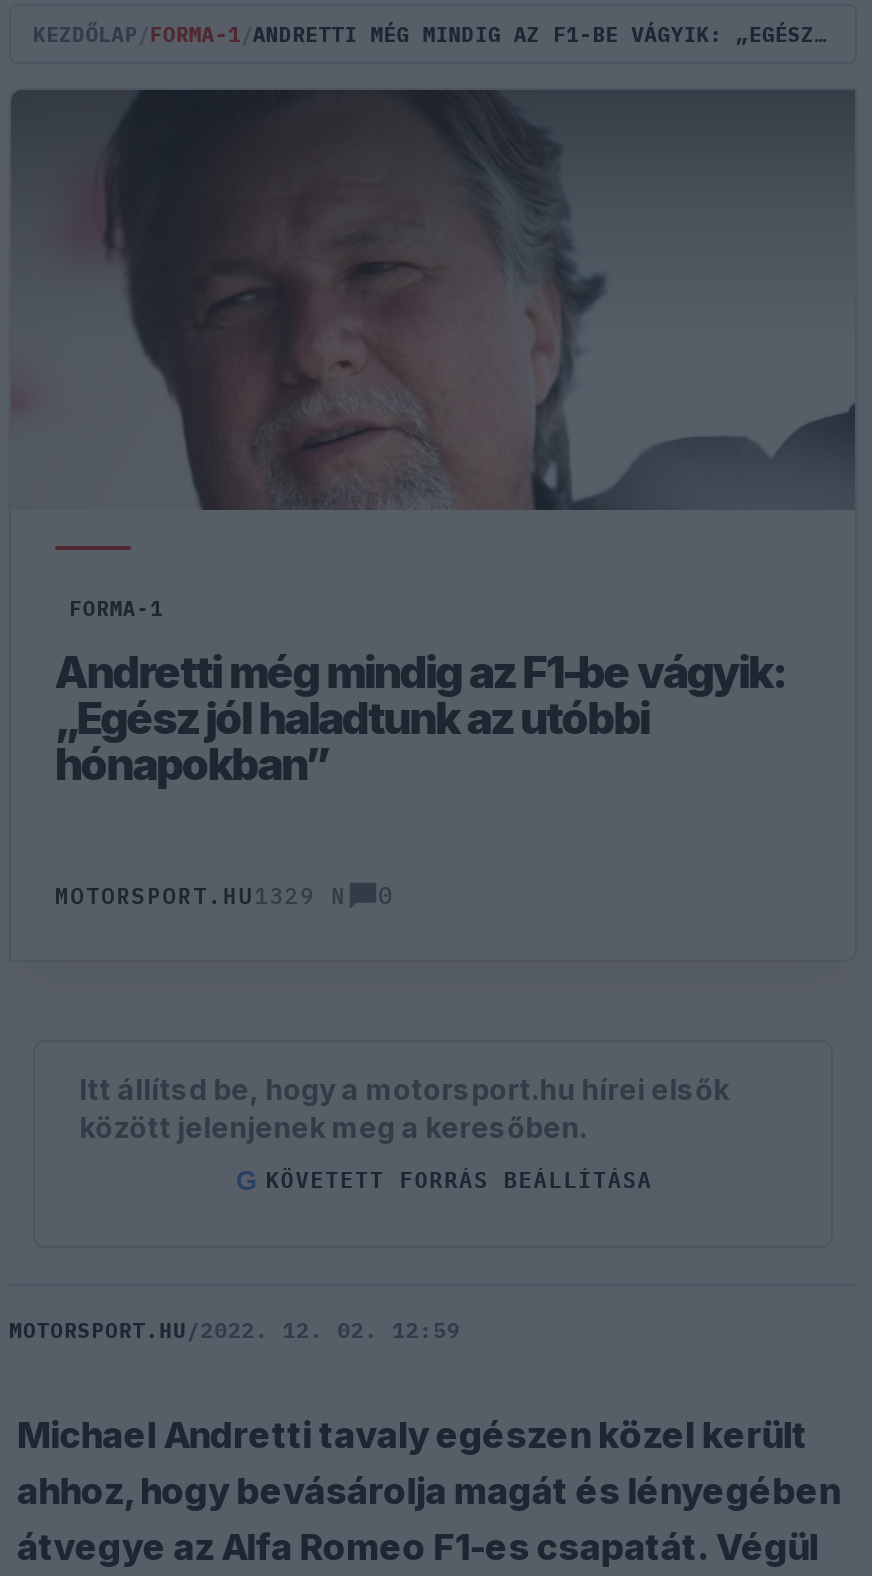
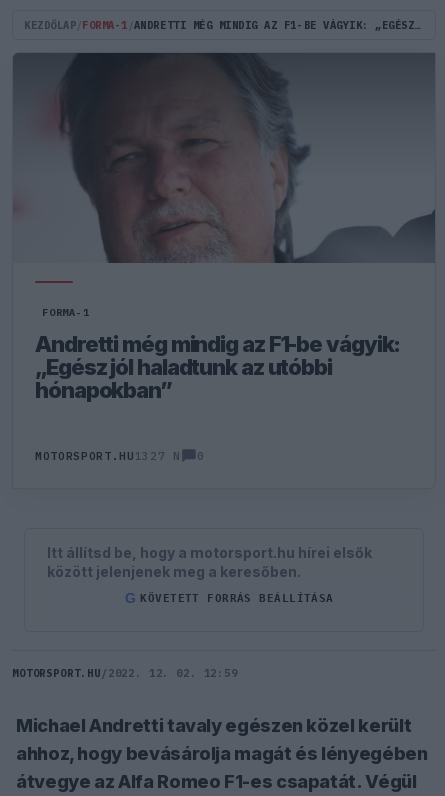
- MOTORSPORT.HU 1329 N
+ MOTORSPORT.HU 1327 N
